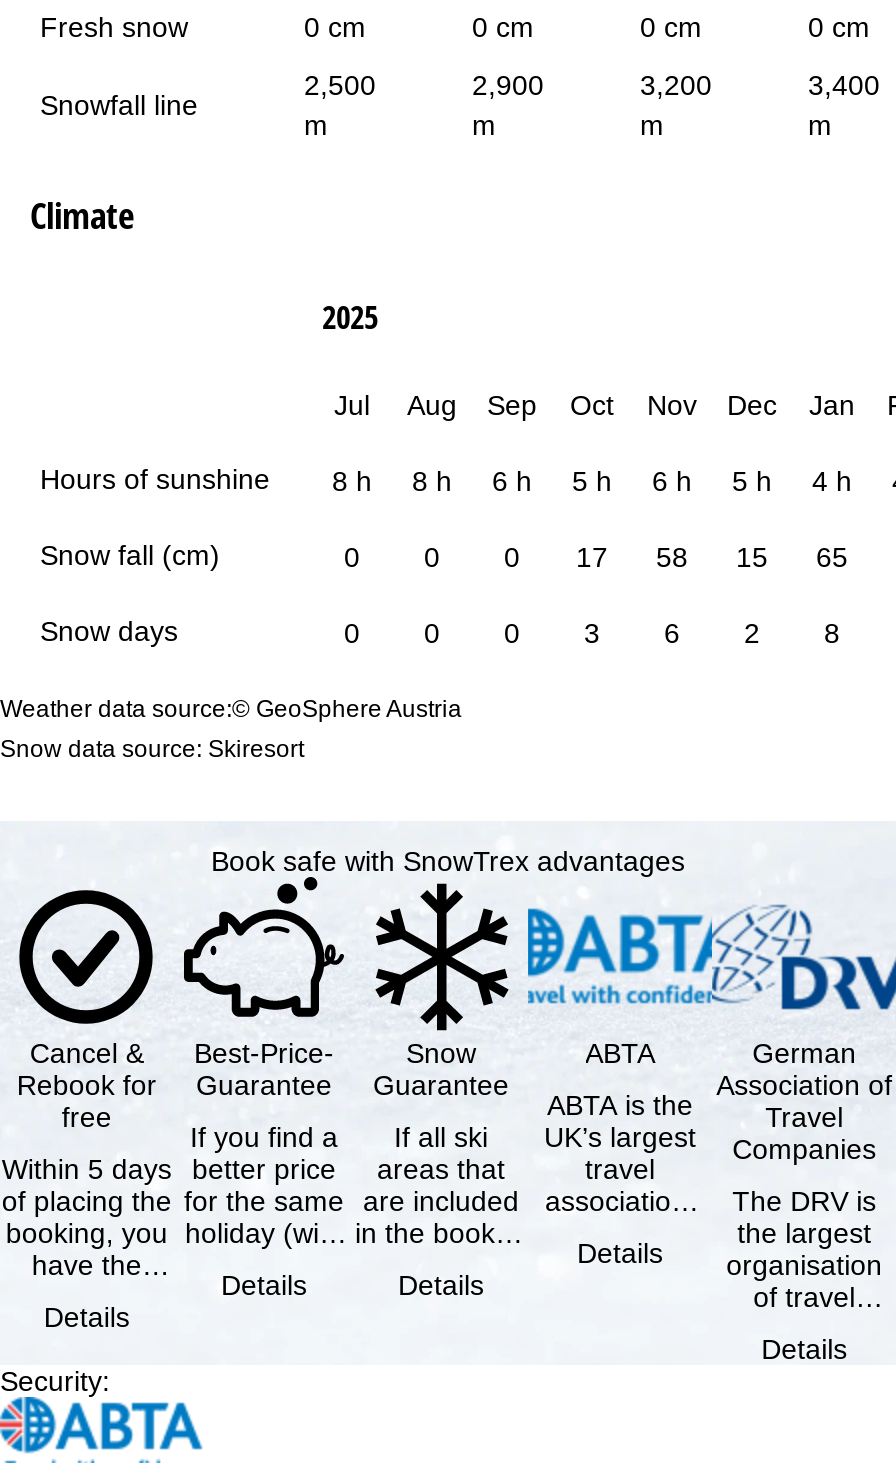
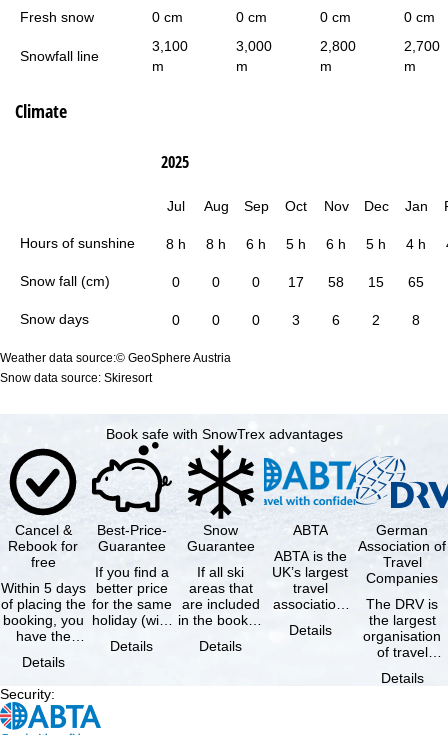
- 2,500
+ 3,100

- 2,900
+ 3,000

- 3,200
+ 2,800

- 3,400
+ 2,700
